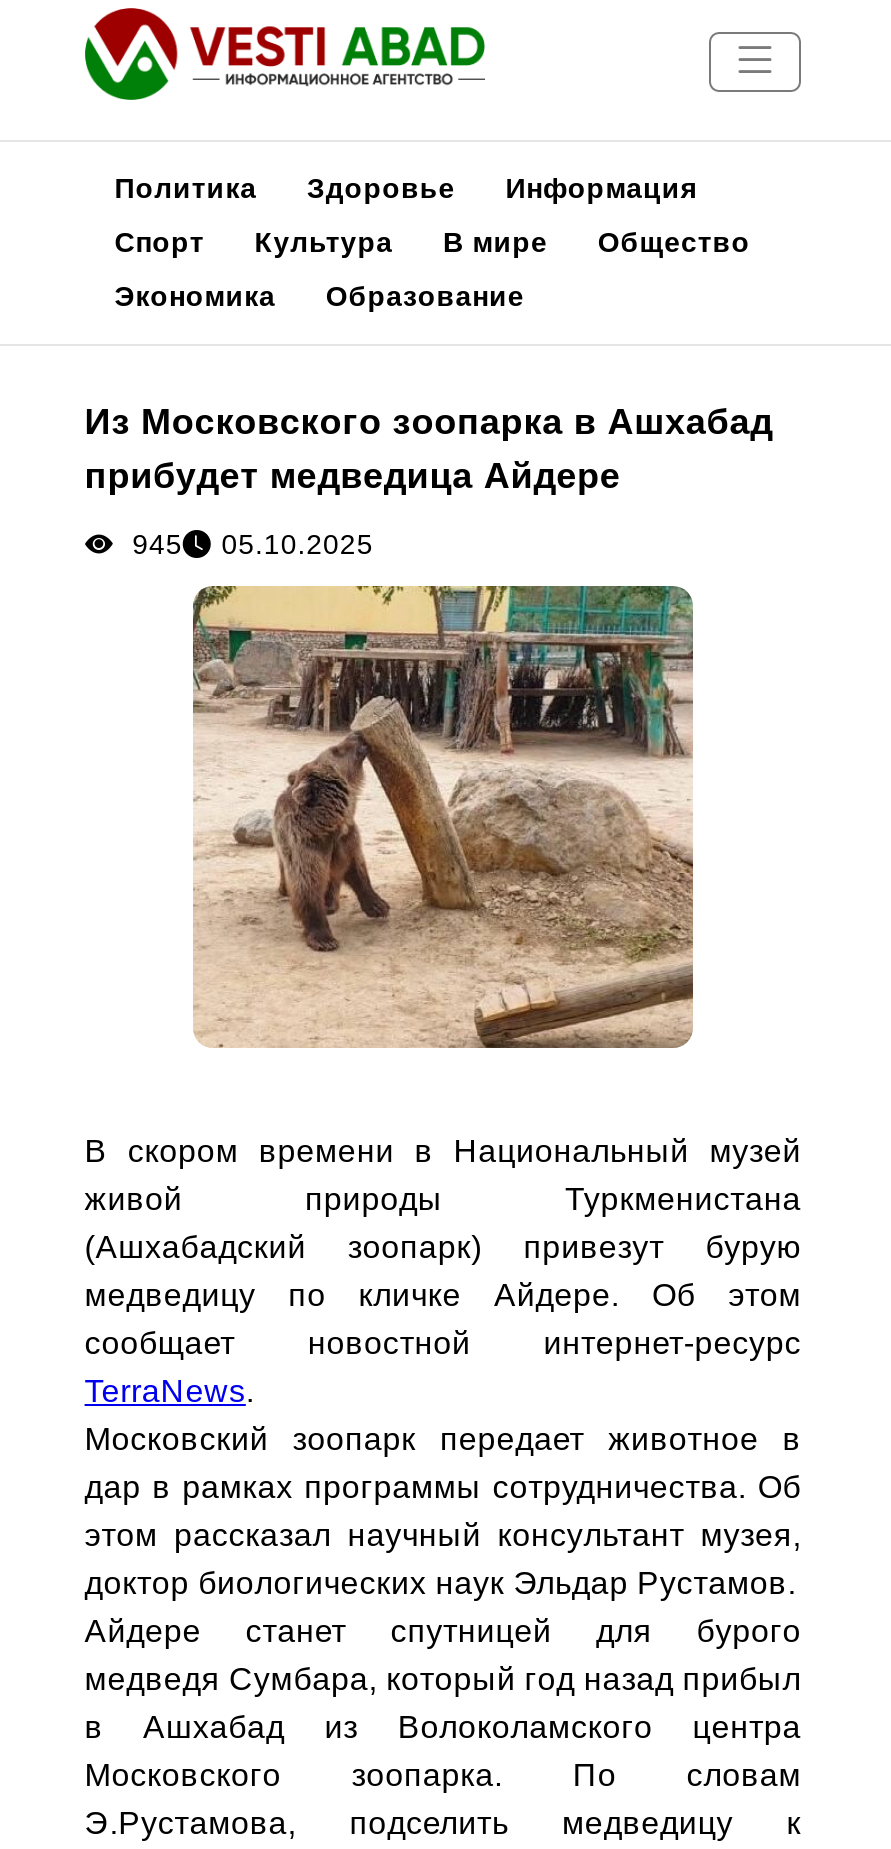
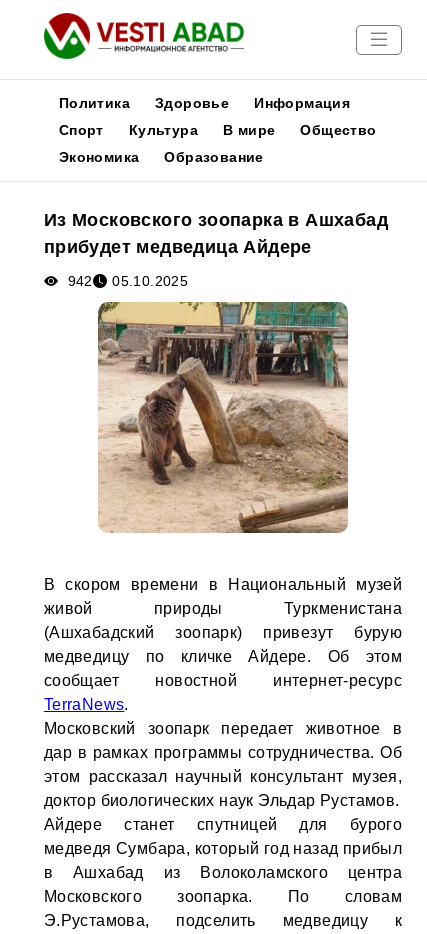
- 945 05.10.2025
+ 942 05.10.2025
